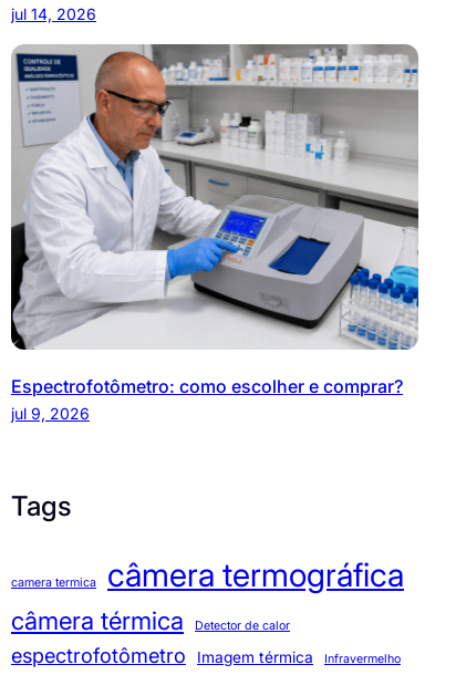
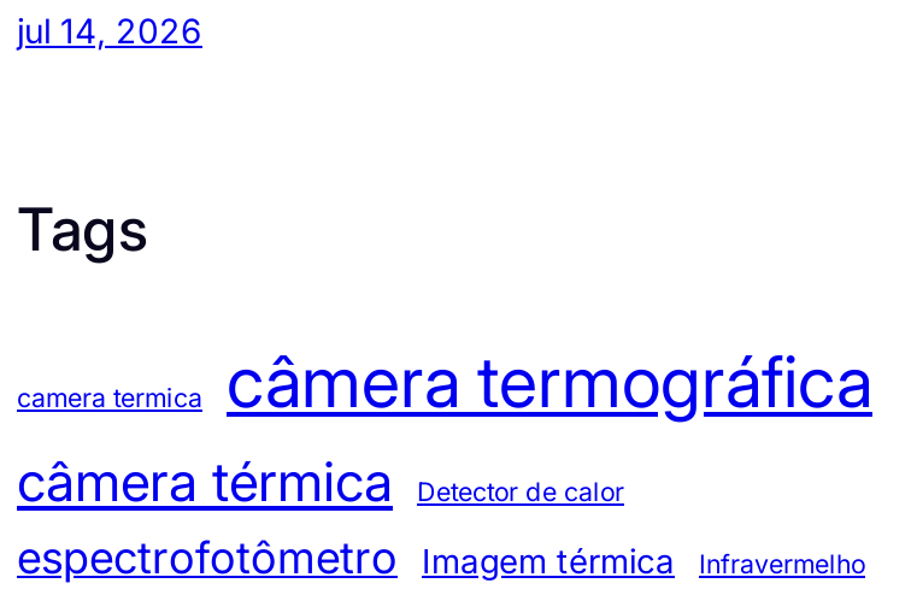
- [image]
- Espectrofotômetro: como escolher e comprar?
- jul 9, 2026
